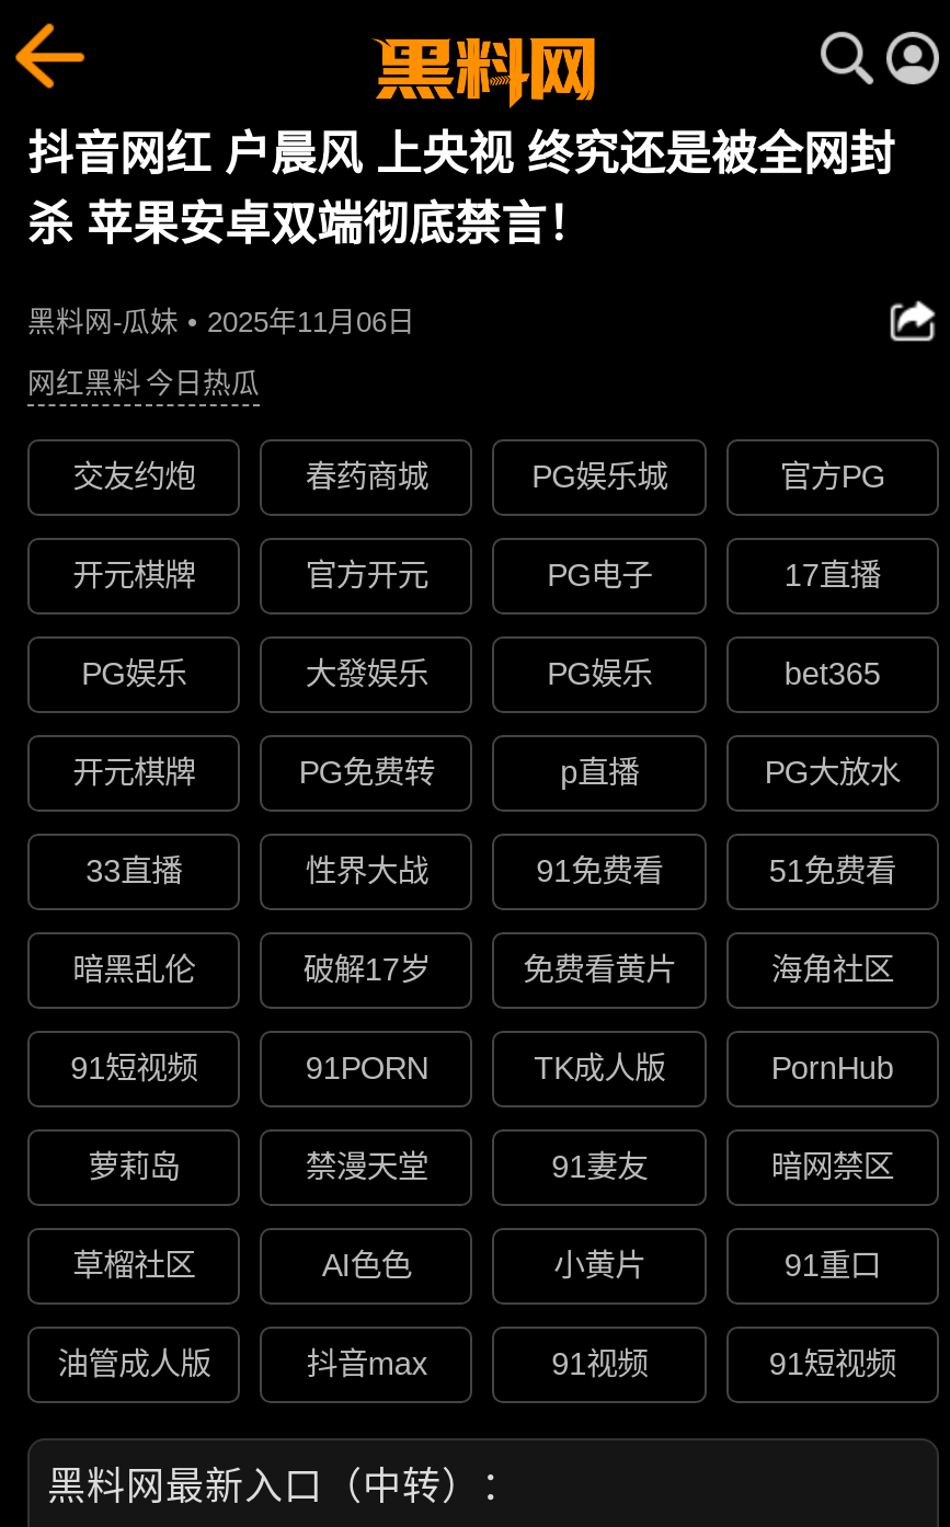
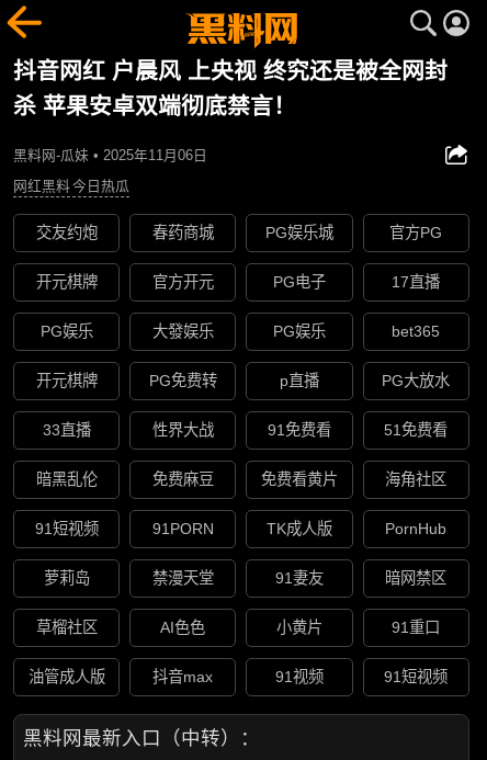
- 破解17岁
+ 免费麻豆
